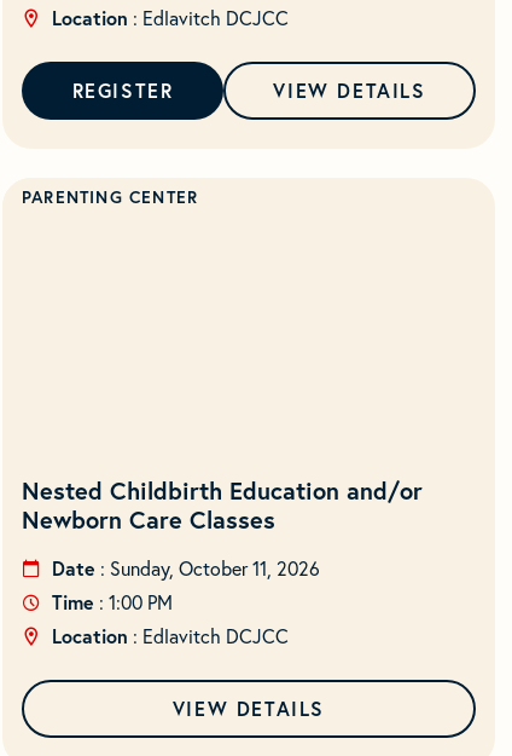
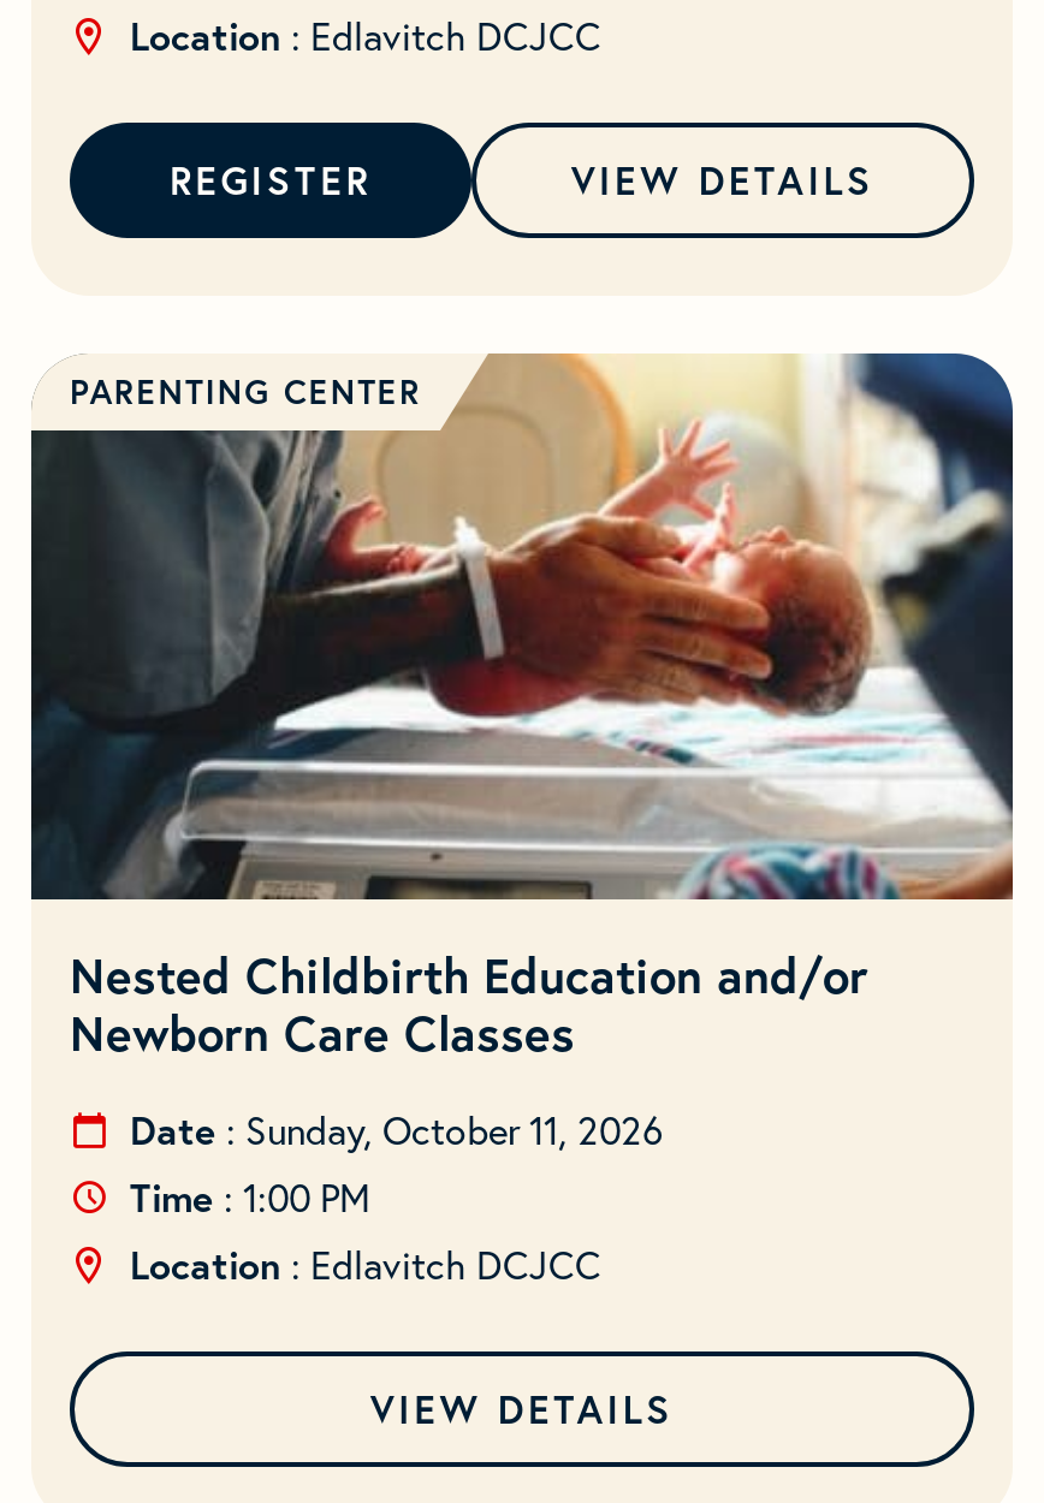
+ [image]
